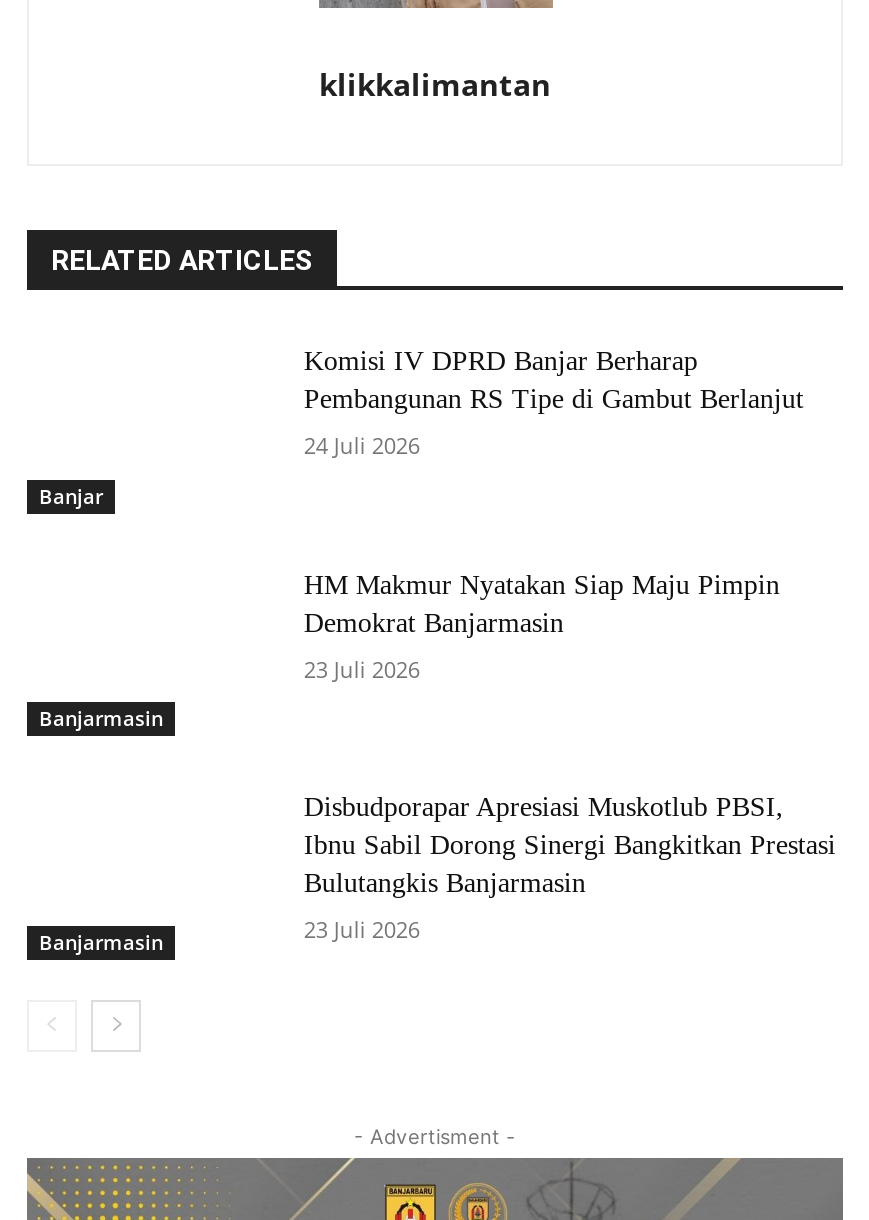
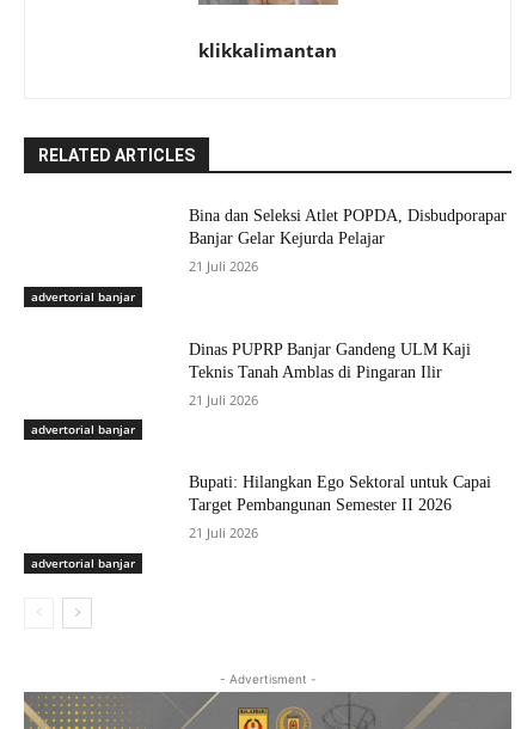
- Komisi IV DPRD Banjar Berharap
- Pembangunan RS Tipe di Gambut Berlanjut
+ Bina dan Seleksi Atlet POPDA, Disbudporapar
+ Banjar Gelar Kejurda Pelajar

- 24 Juli 2026
+ 21 Juli 2026

- Banjar
+ advertorial banjar

- HM Makmur Nyatakan Siap Maju Pimpin
- Demokrat Banjarmasin
+ Dinas PUPRP Banjar Gandeng ULM Kaji
+ Teknis Tanah Amblas di Pingaran Ilir

- 23 Juli 2026
+ 21 Juli 2026

- Banjarmasin
+ advertorial banjar

- Disbudporapar Apresiasi Muskotlub PBSI,
- Ibnu Sabil Dorong Sinergi Bangkitkan Prestasi
- Bulutangkis Banjarmasin
+ Bupati: Hilangkan Ego Sektoral untuk Capai
+ Target Pembangunan Semester II 2026

- 23 Juli 2026
+ 21 Juli 2026

- Banjarmasin
+ advertorial banjar
